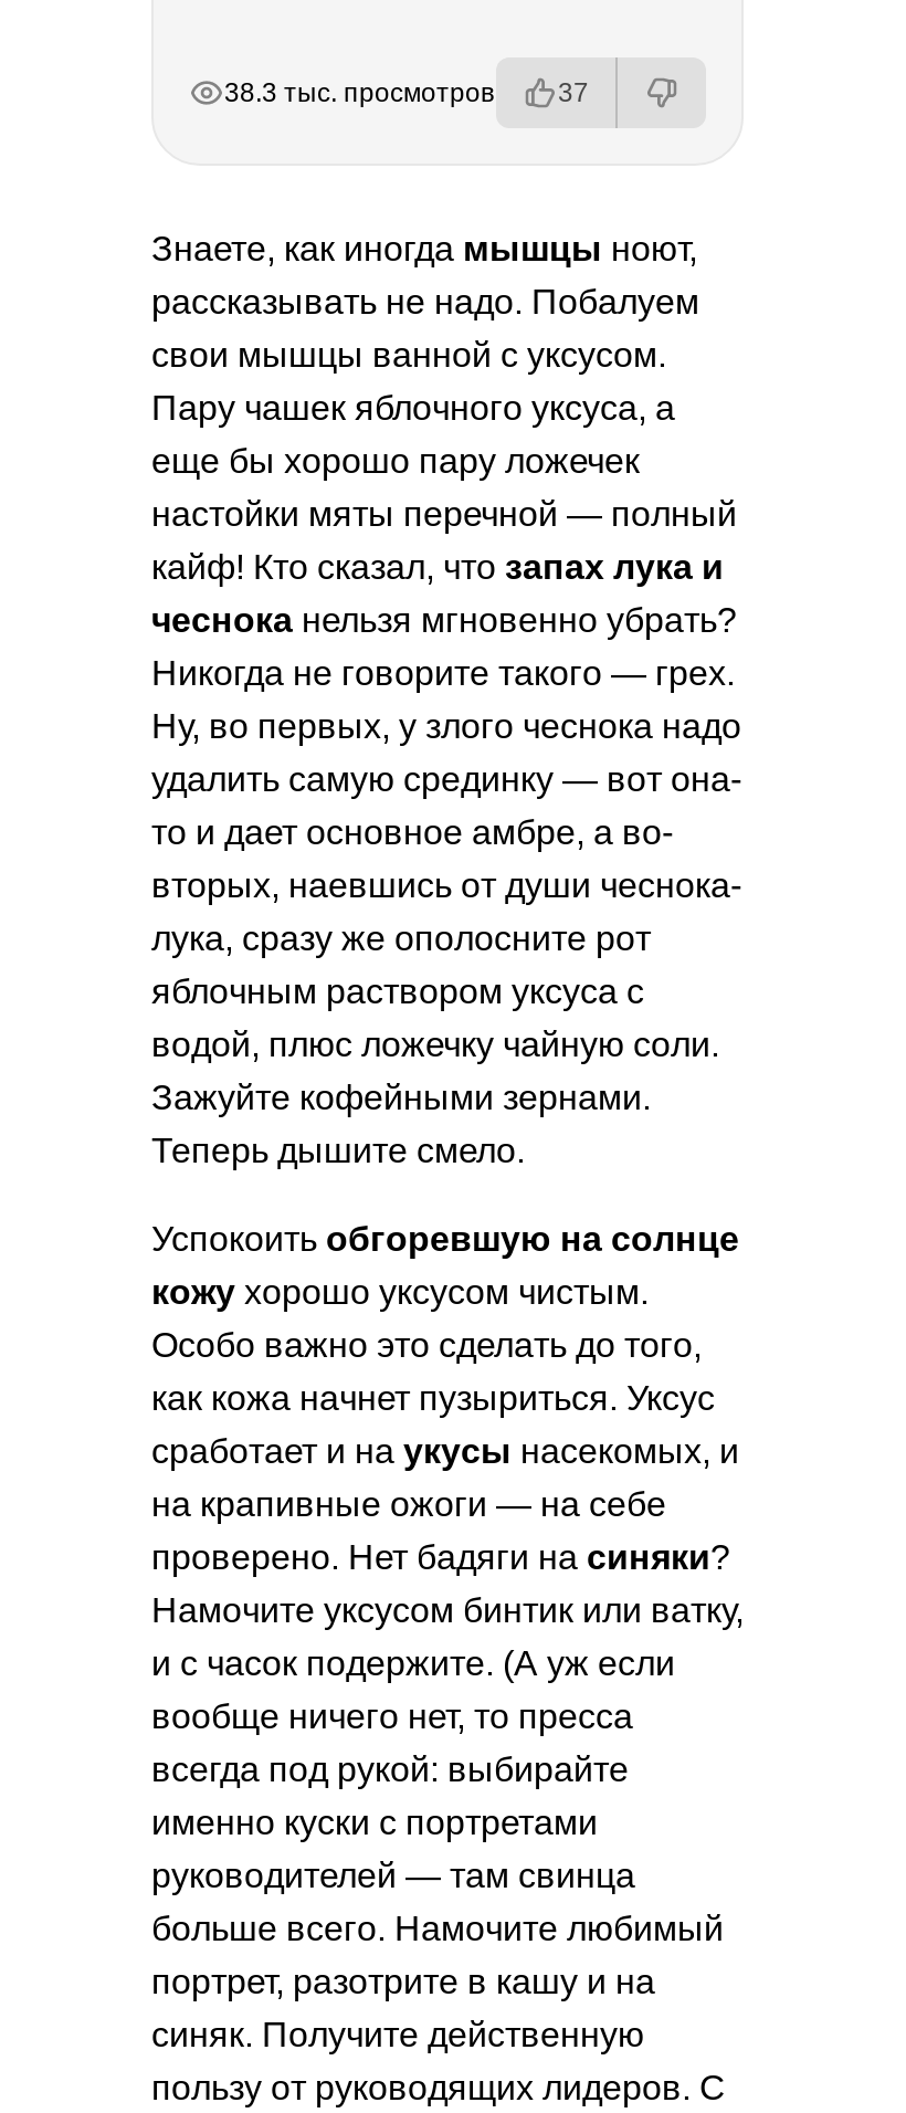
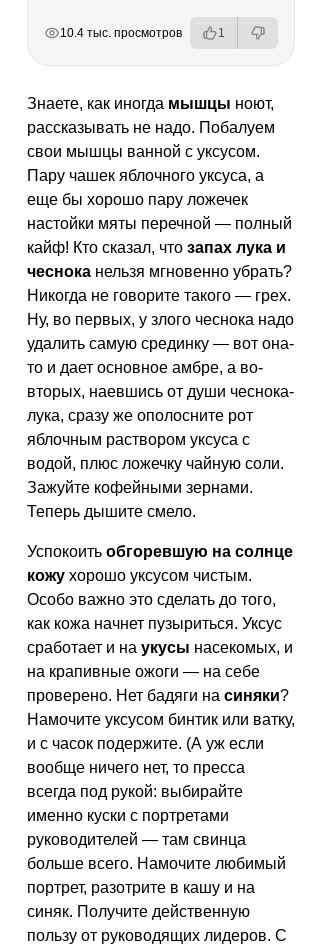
- 38.3 тыс. просмотров
+ 10.4 тыс. просмотров

- 37
+ 1
